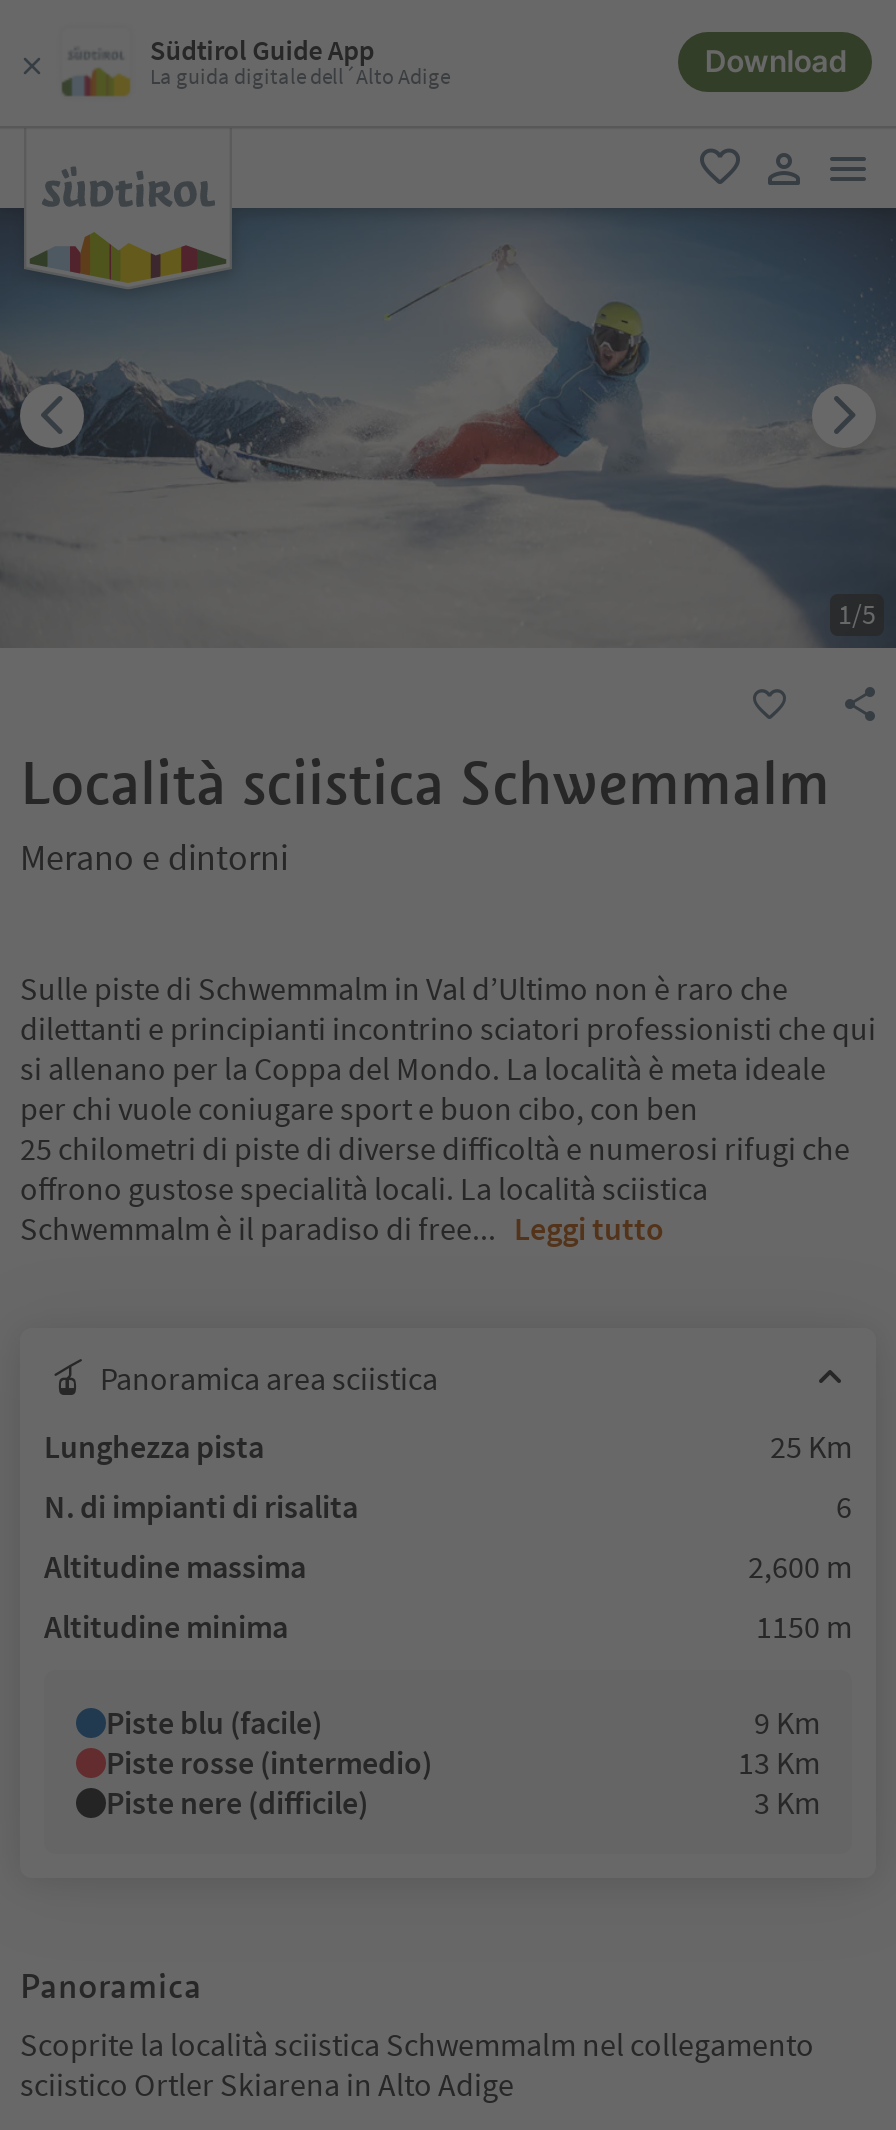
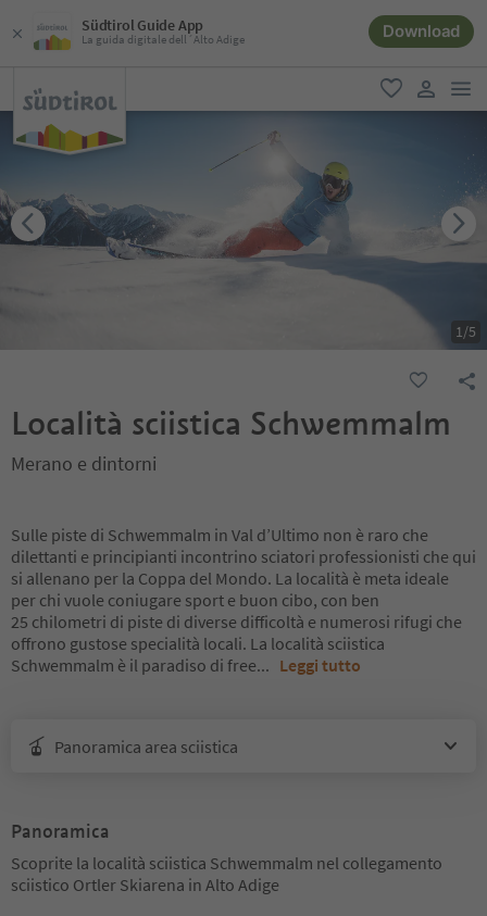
- Lunghezza pista
- 25 Km
- N. di impianti di risalita
- 6
- Altitudine massima
- 2,600 m
- Altitudine minima
- 1150 m
- Piste blu (facile)
- 9 Km
- Piste rosse (intermedio)
- 13 Km
- Piste nere (difficile)
- 3 Km
